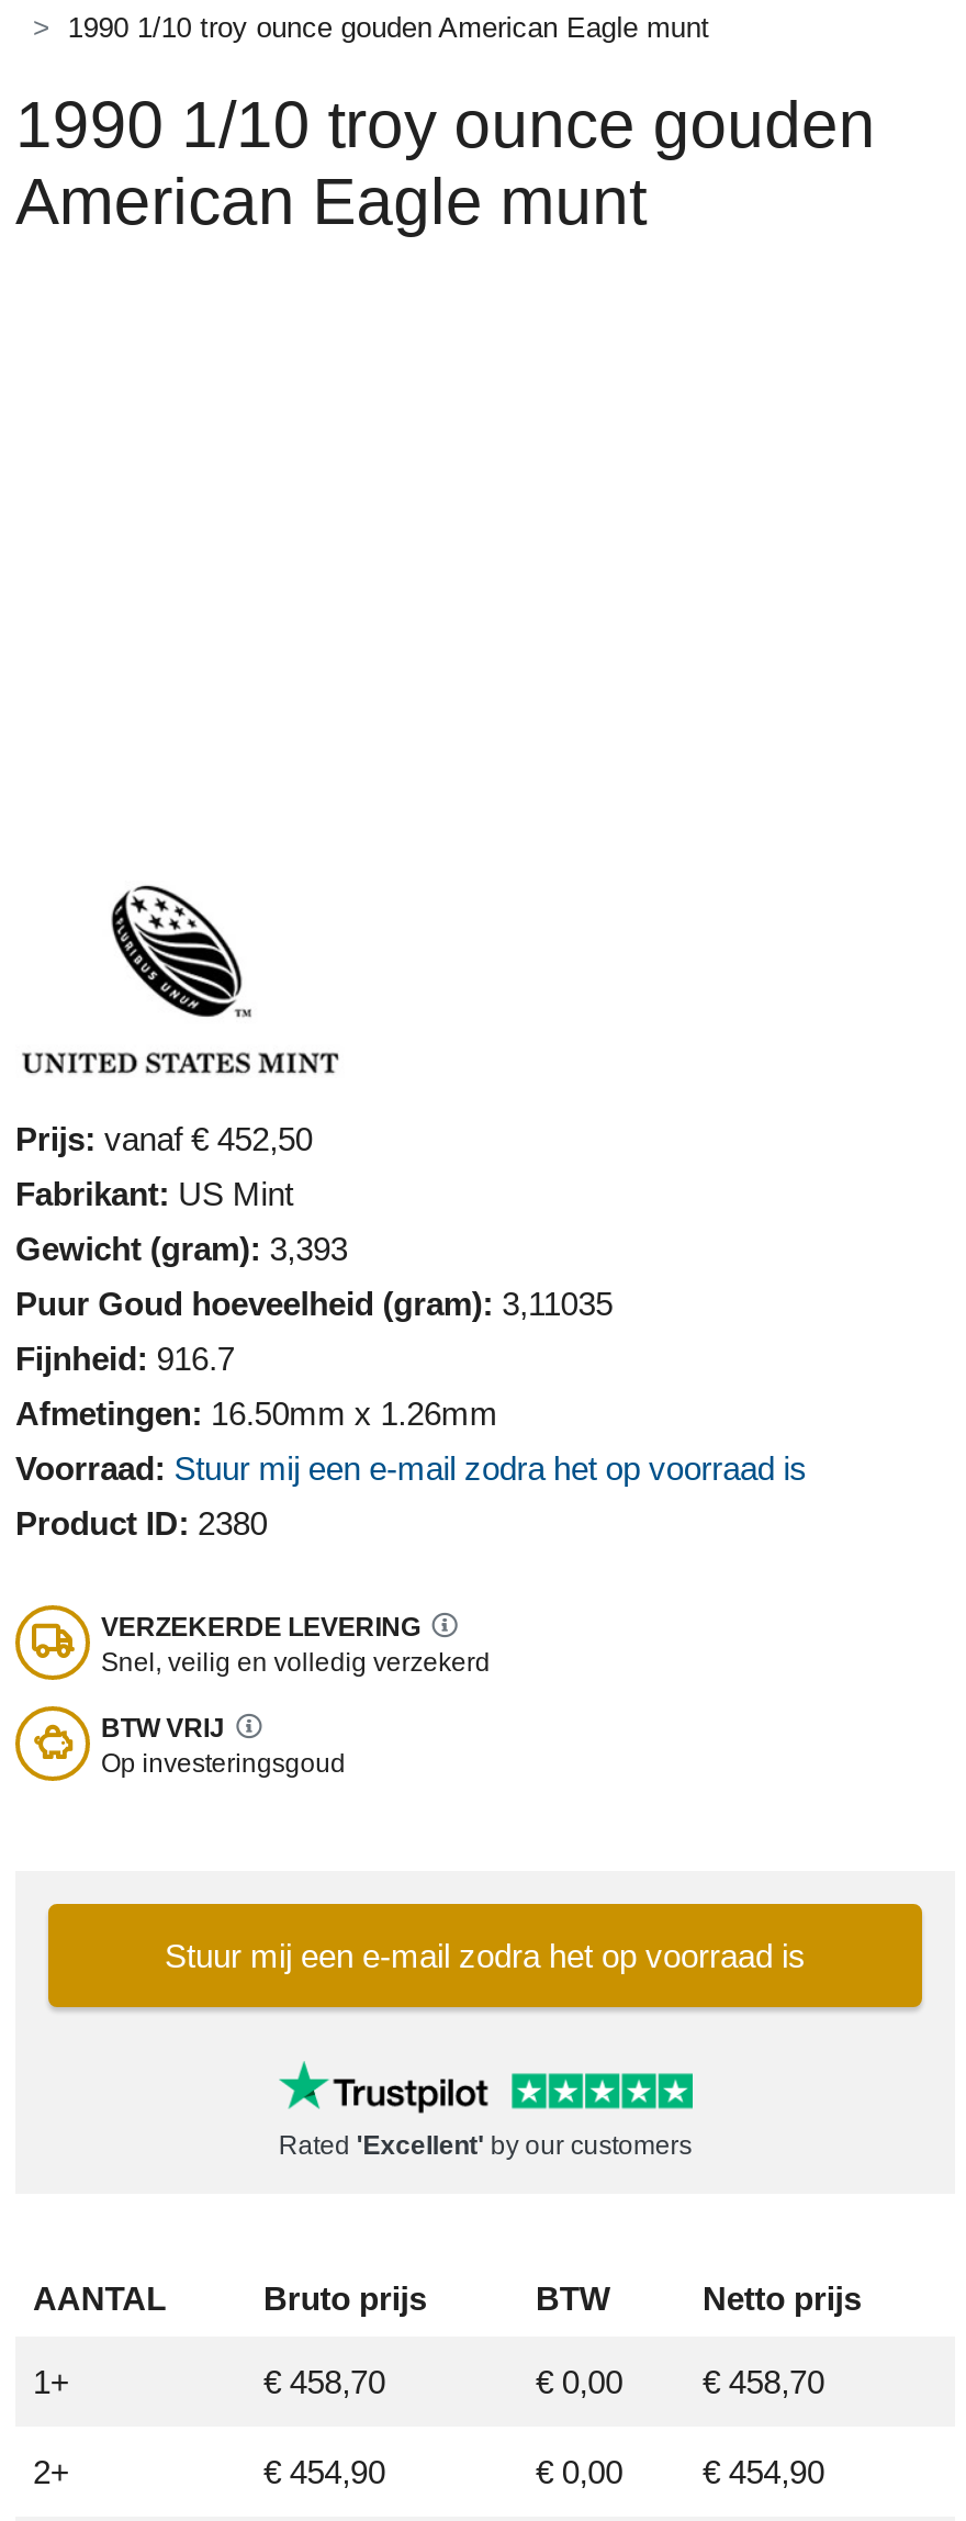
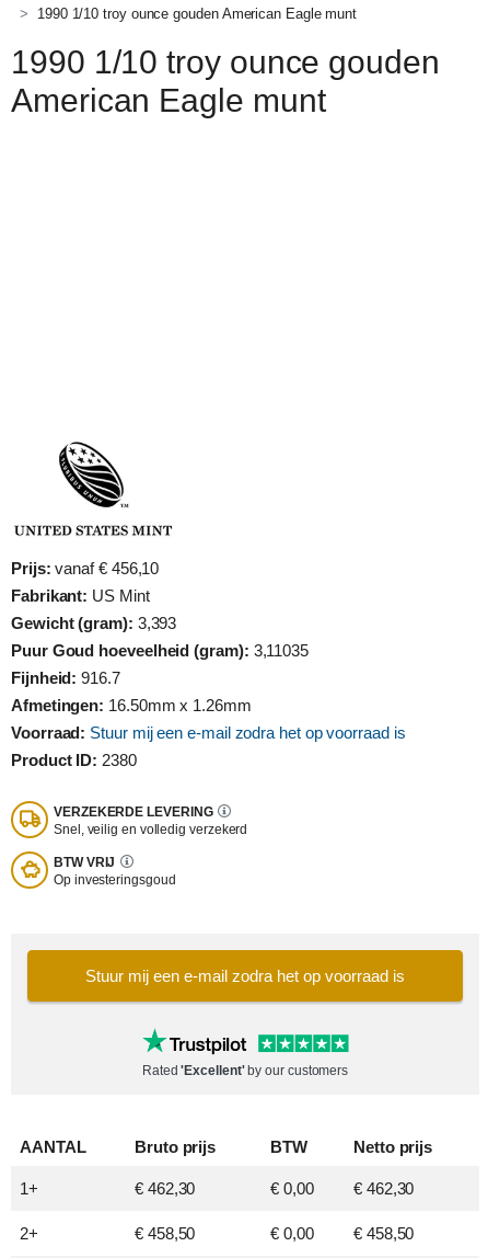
- Prijs: vanaf € 452,50
+ Prijs: vanaf € 456,10

- € 458,70
+ € 462,30

- € 458,70
+ € 462,30

- € 454,90
+ € 458,50

- € 454,90
+ € 458,50
